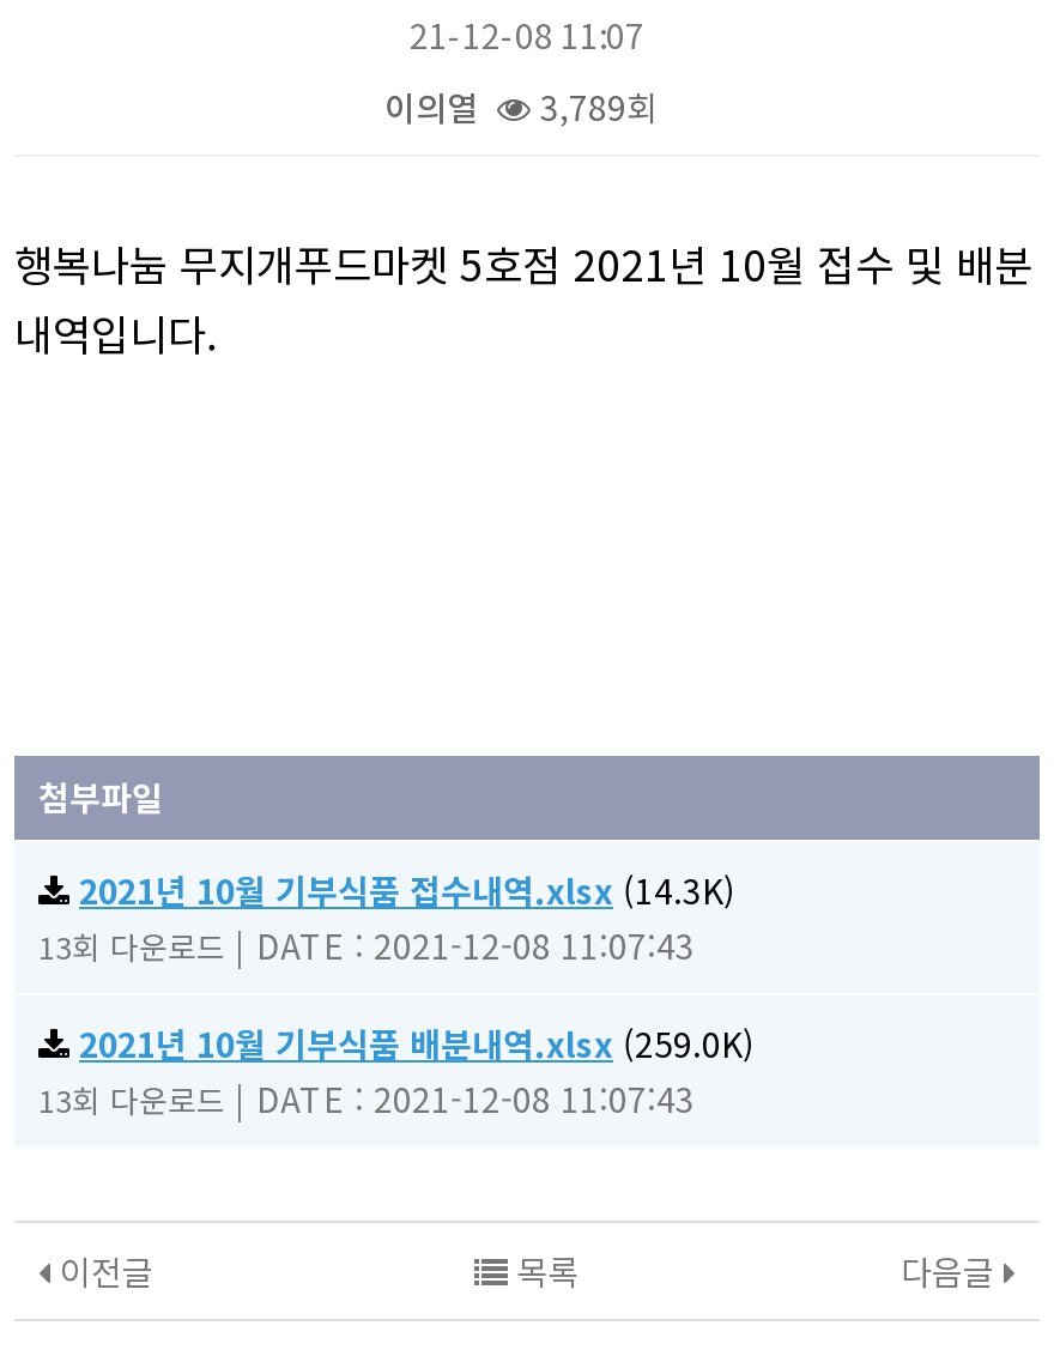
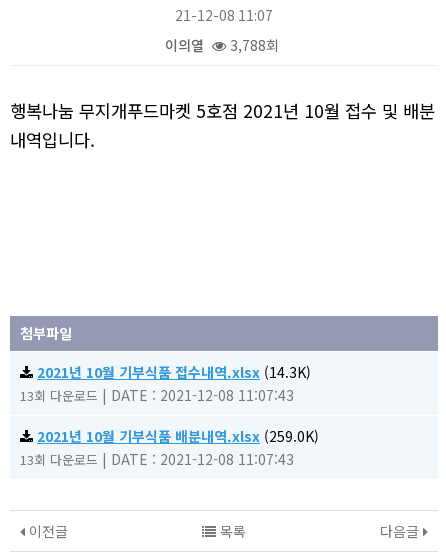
- 이의열 3,789회
+ 이의열 3,788회
